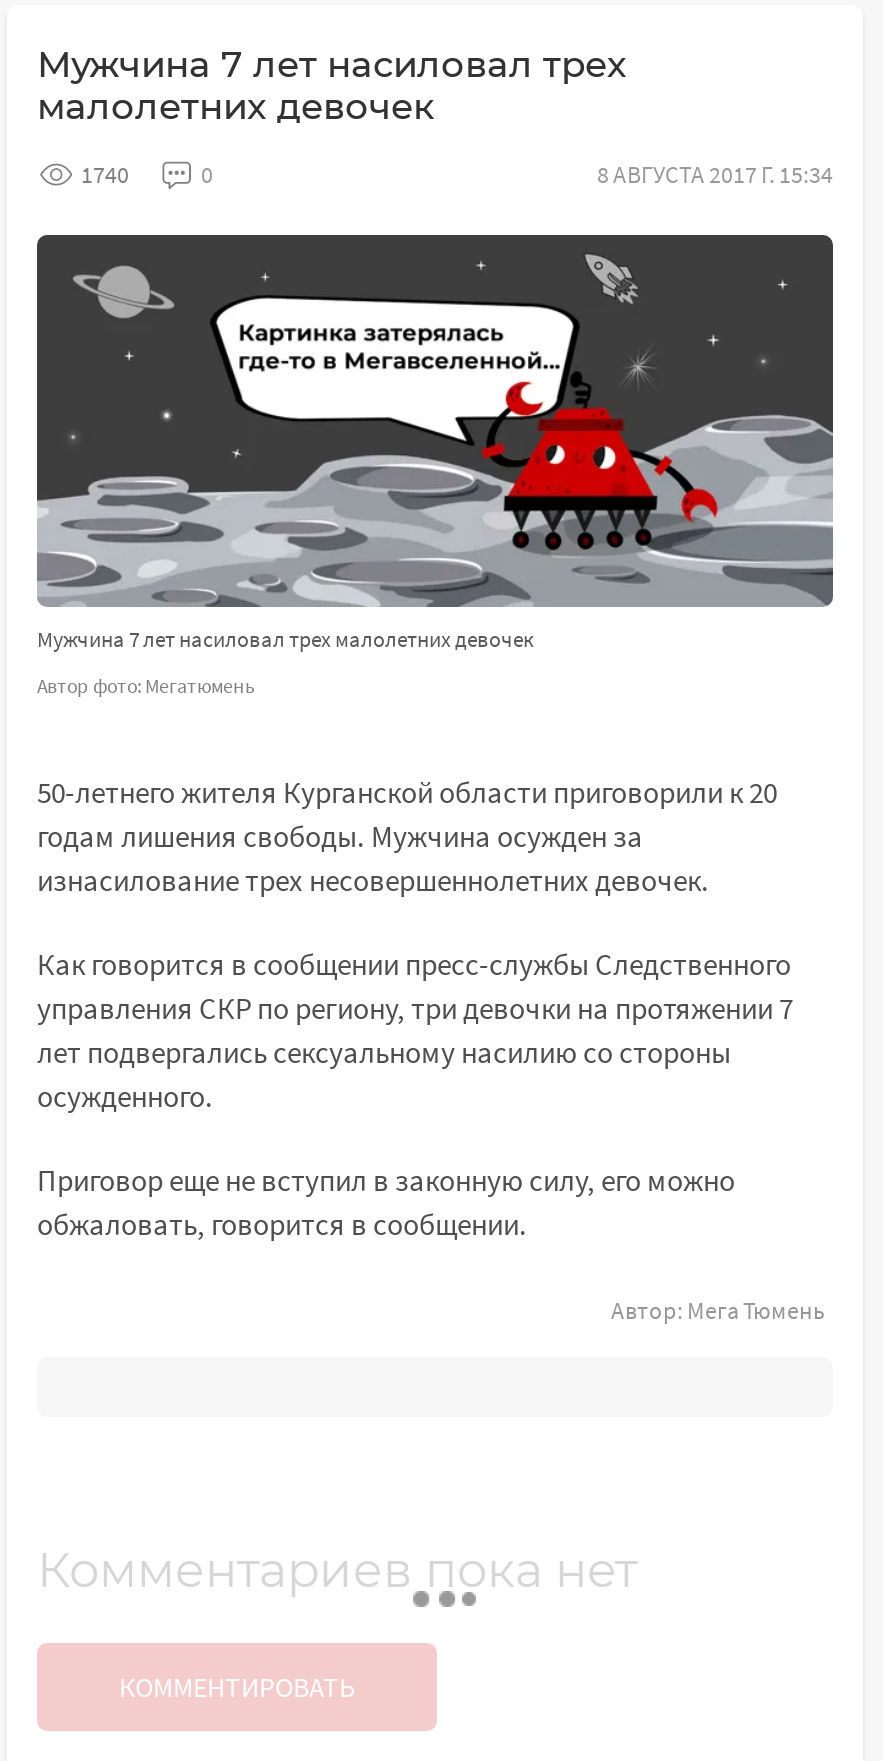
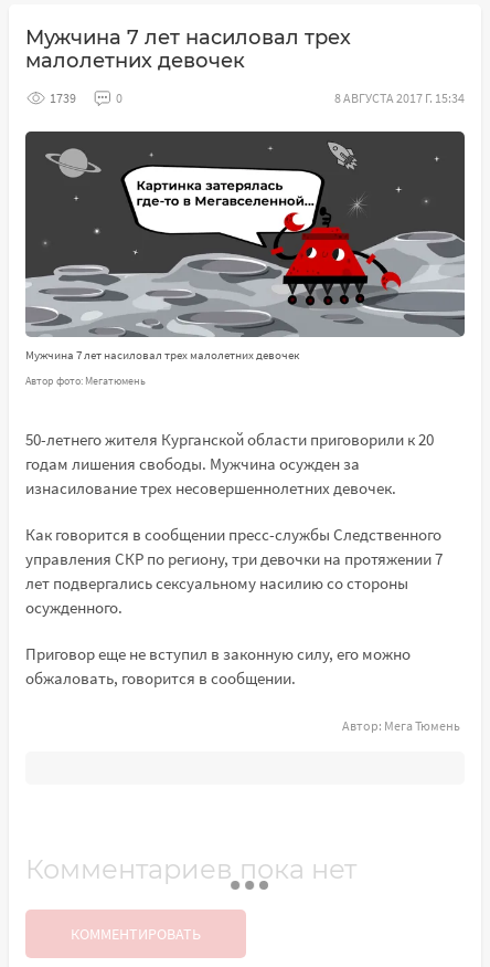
- 1740
+ 1739
